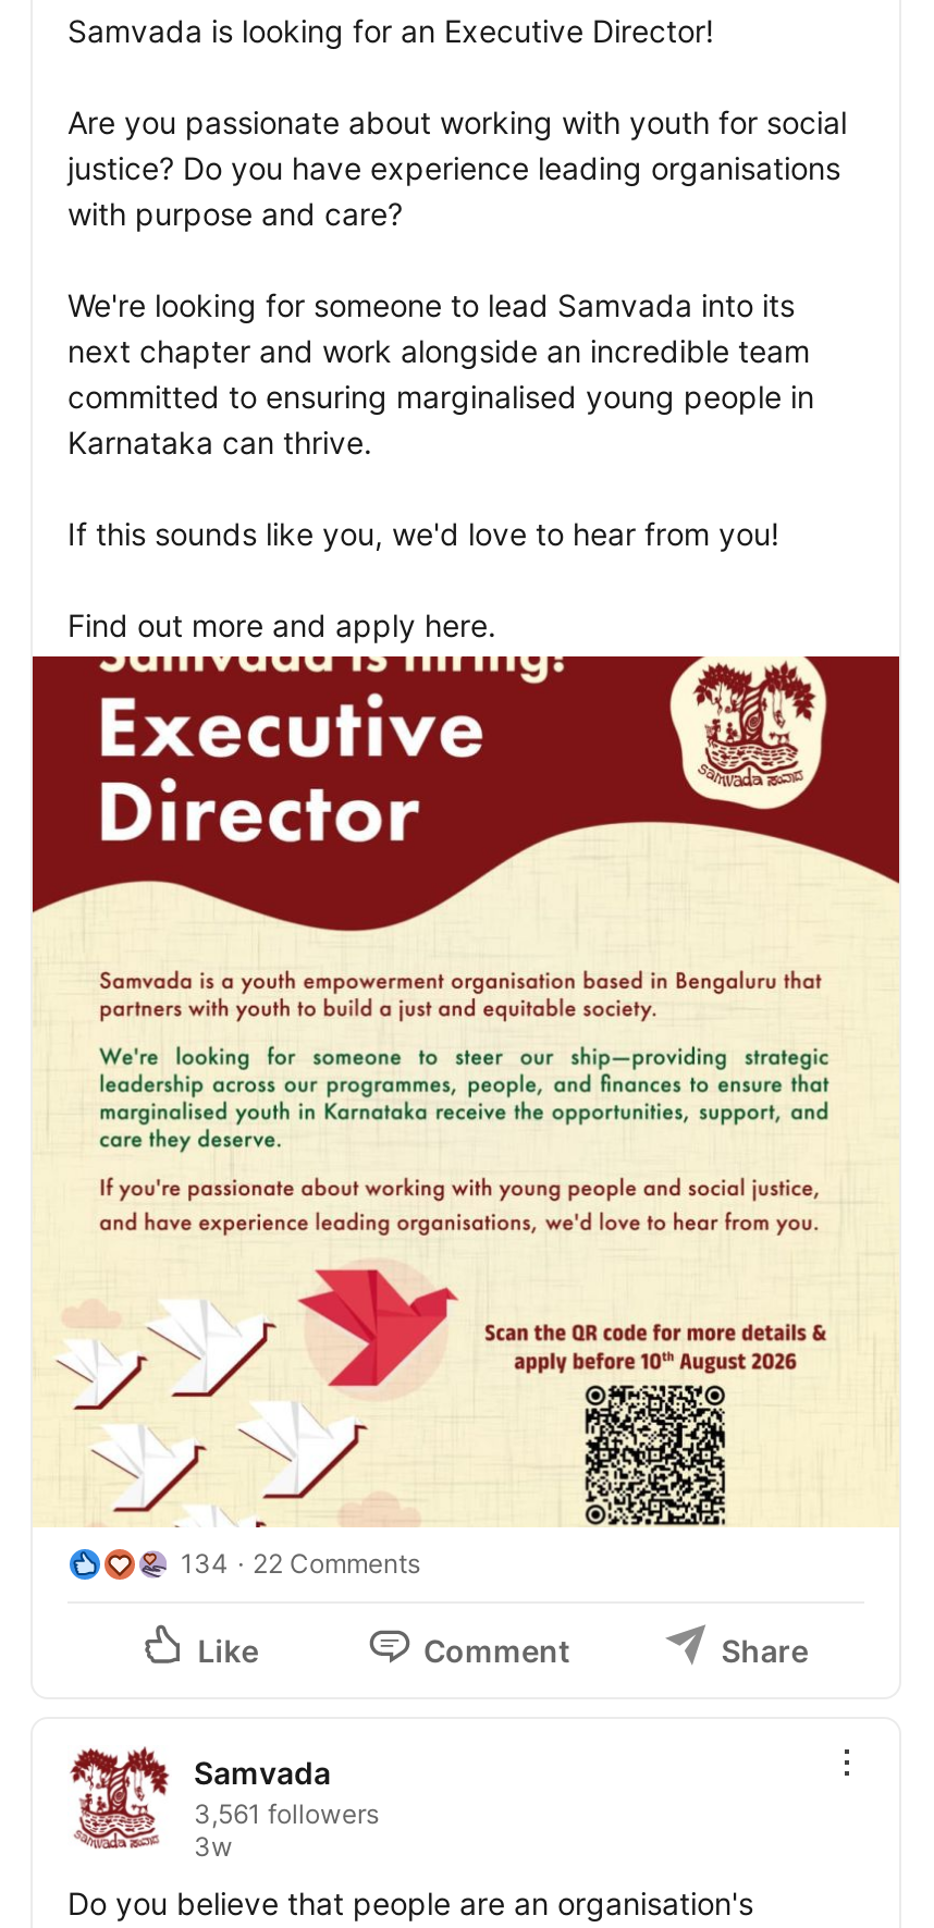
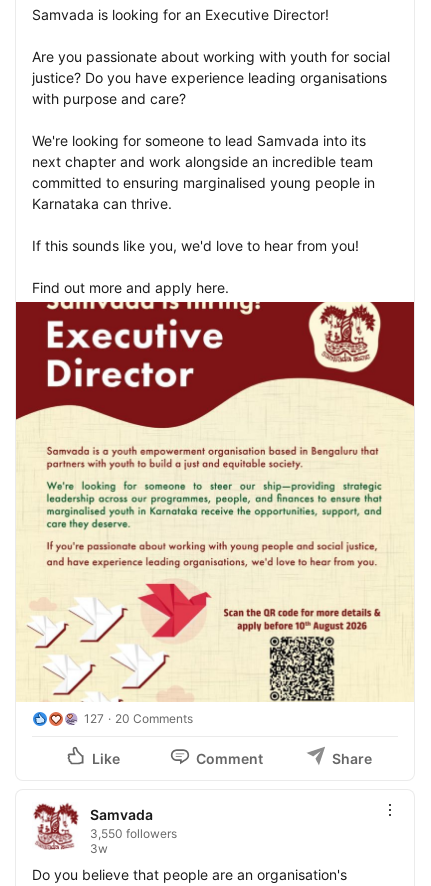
- 134
+ 127

- 22 Comments
+ 20 Comments

- 3,561 followers
+ 3,550 followers
